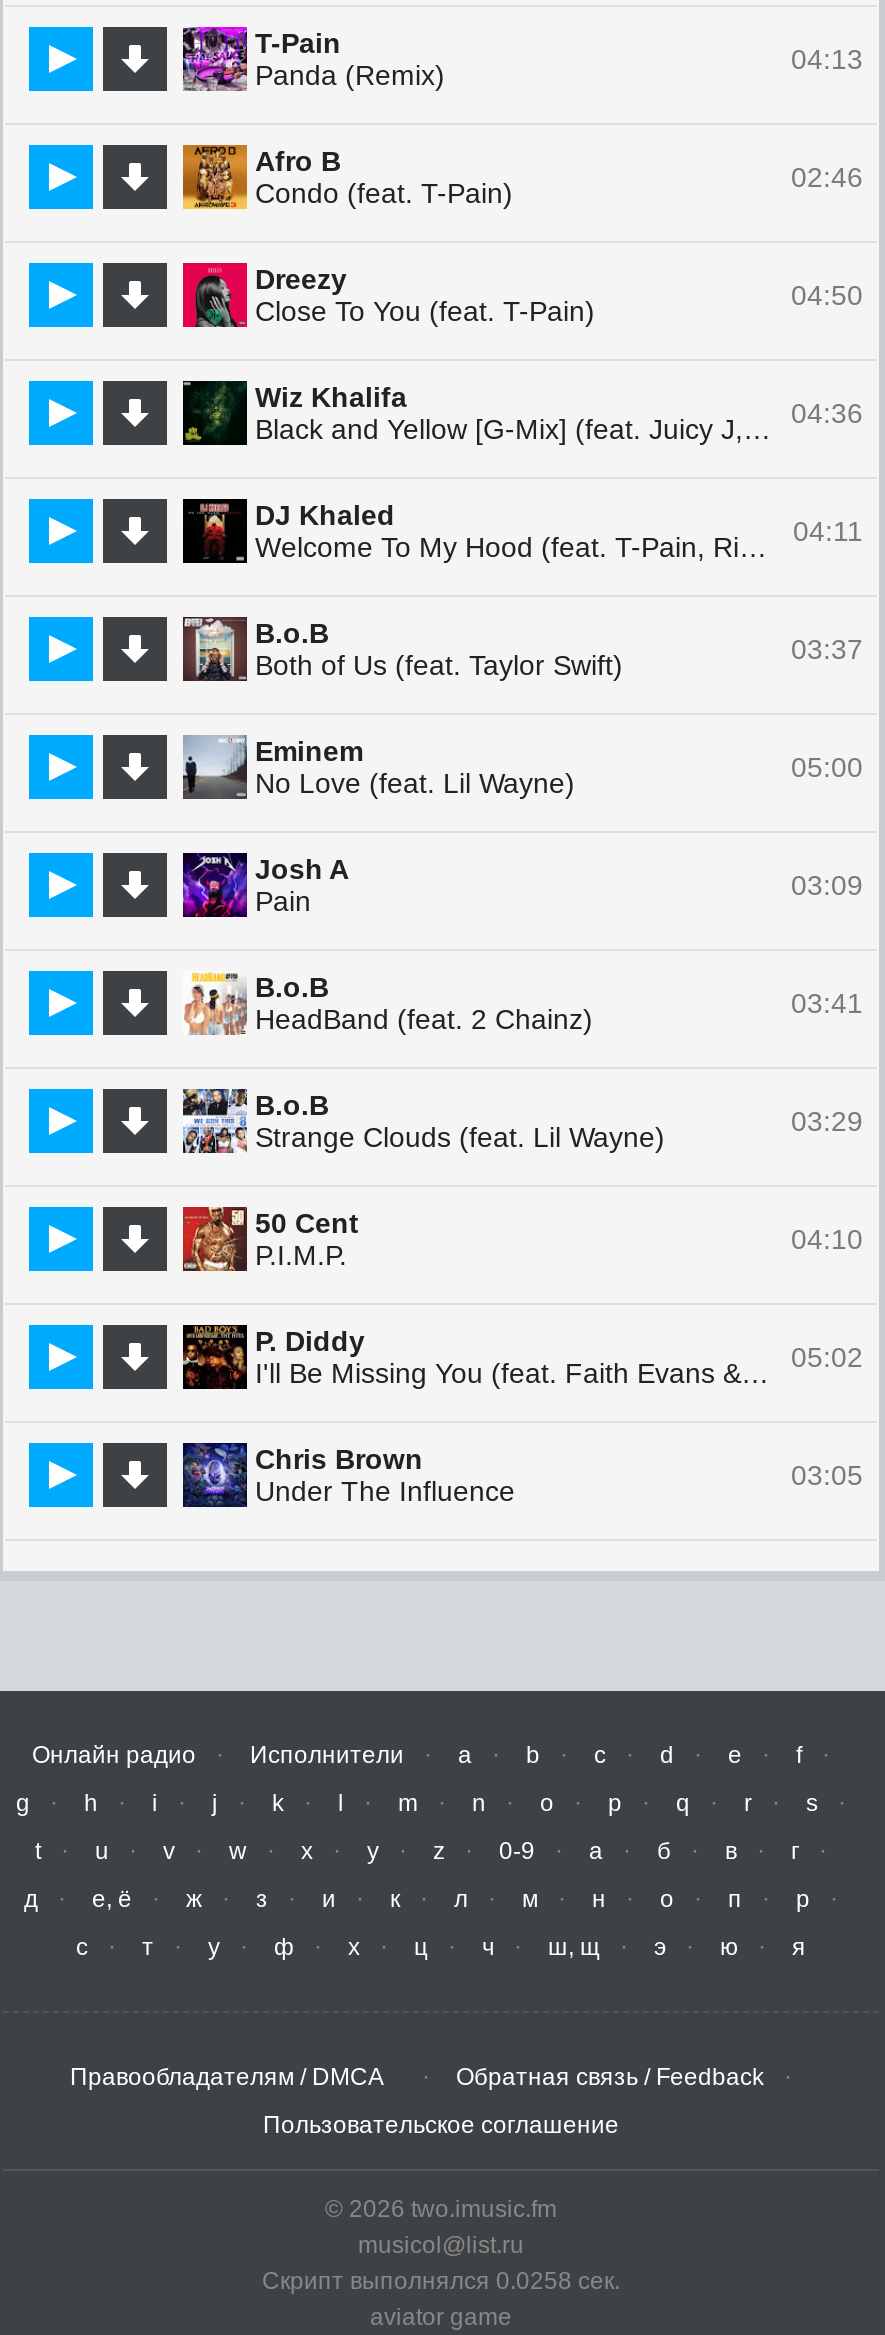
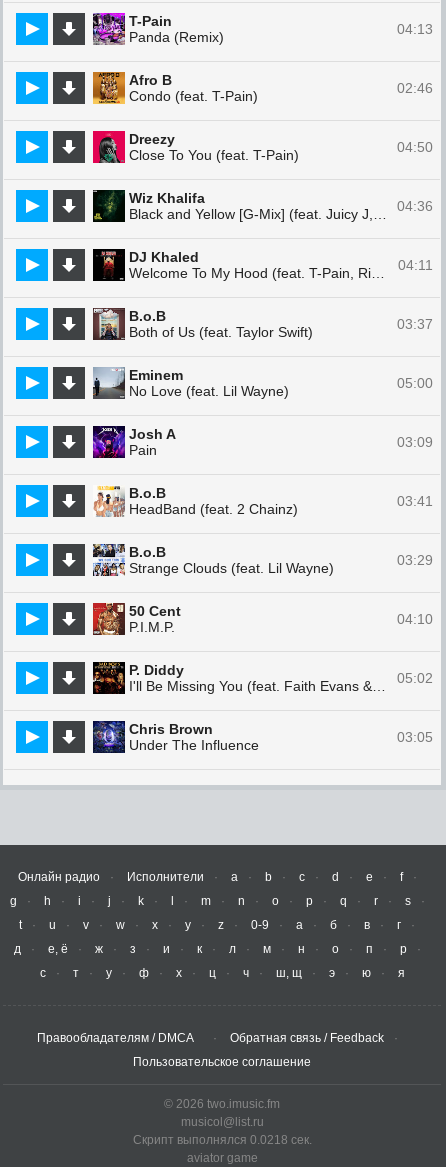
- Скрипт выполнялся 0.0258 сек.
+ Скрипт выполнялся 0.0218 сек.
